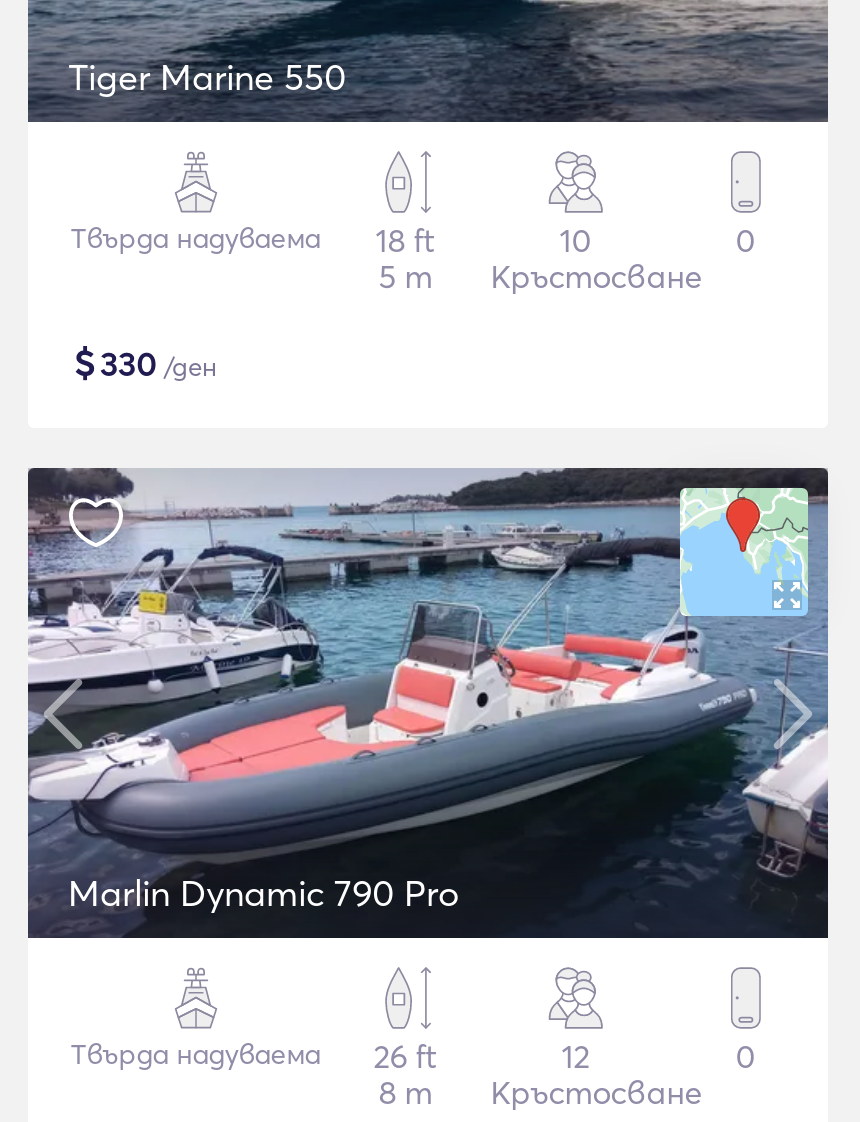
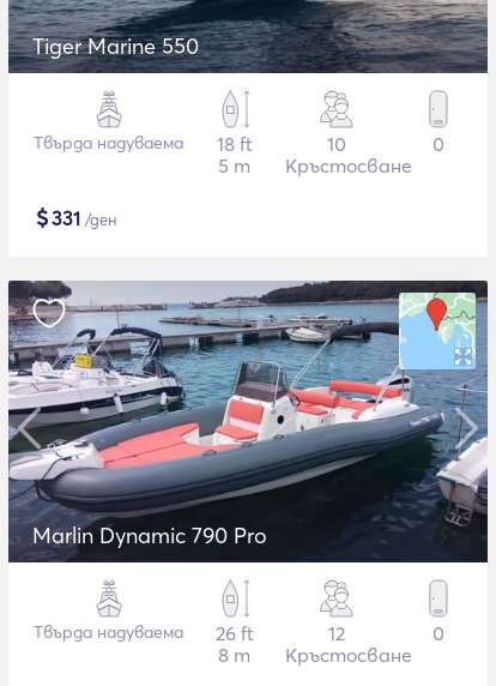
- $330 /ден
+ $331 /ден
